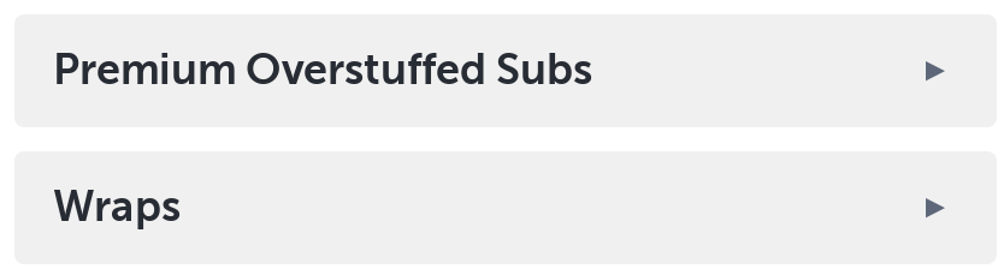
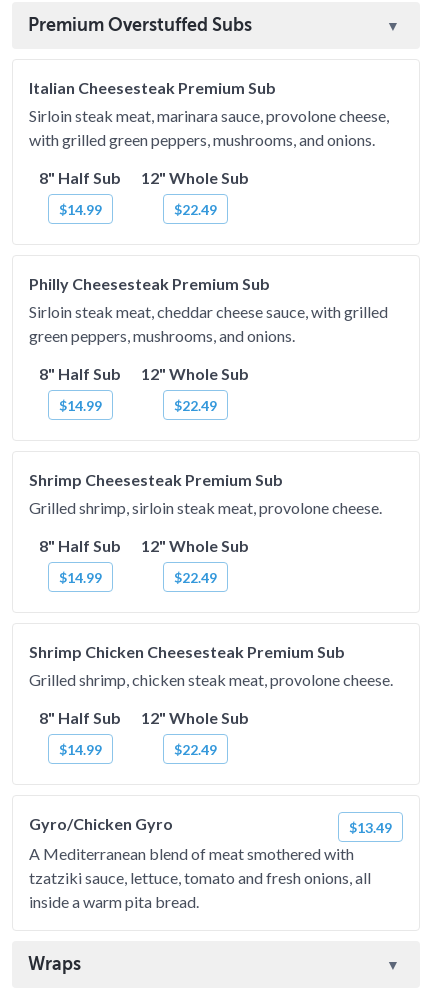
+ Italian Cheesesteak Premium Sub
+ Sirloin steak meat, marinara sauce, provolone cheese,
+ with grilled green peppers, mushrooms, and onions.
+ 8" Half Sub
+ $14.99

+ Philly Cheesesteak Premium Sub
+ Sirloin steak meat, cheddar cheese sauce, with grilled
+ green peppers, mushrooms, and onions.
+ 8" Half Sub
+ $14.99

+ Shrimp Cheesesteak Premium Sub
+ Grilled shrimp, sirloin steak meat, provolone cheese.
+ 8" Half Sub
+ $14.99

+ Shrimp Chicken Cheesesteak Premium Sub
+ Grilled shrimp, chicken steak meat, provolone cheese.
+ 8" Half Sub
+ $14.99

+ Gyro/Chicken Gyro
+ $13.49
+ A Mediterranean blend of meat smothered with
+ tzatziki sauce, lettuce, tomato and fresh onions, all
+ inside a warm pita bread.

+ 12" Whole Sub
+ $22.49

+ 12" Whole Sub
+ $22.49

+ 12" Whole Sub
+ $22.49

+ 12" Whole Sub
+ $22.49
